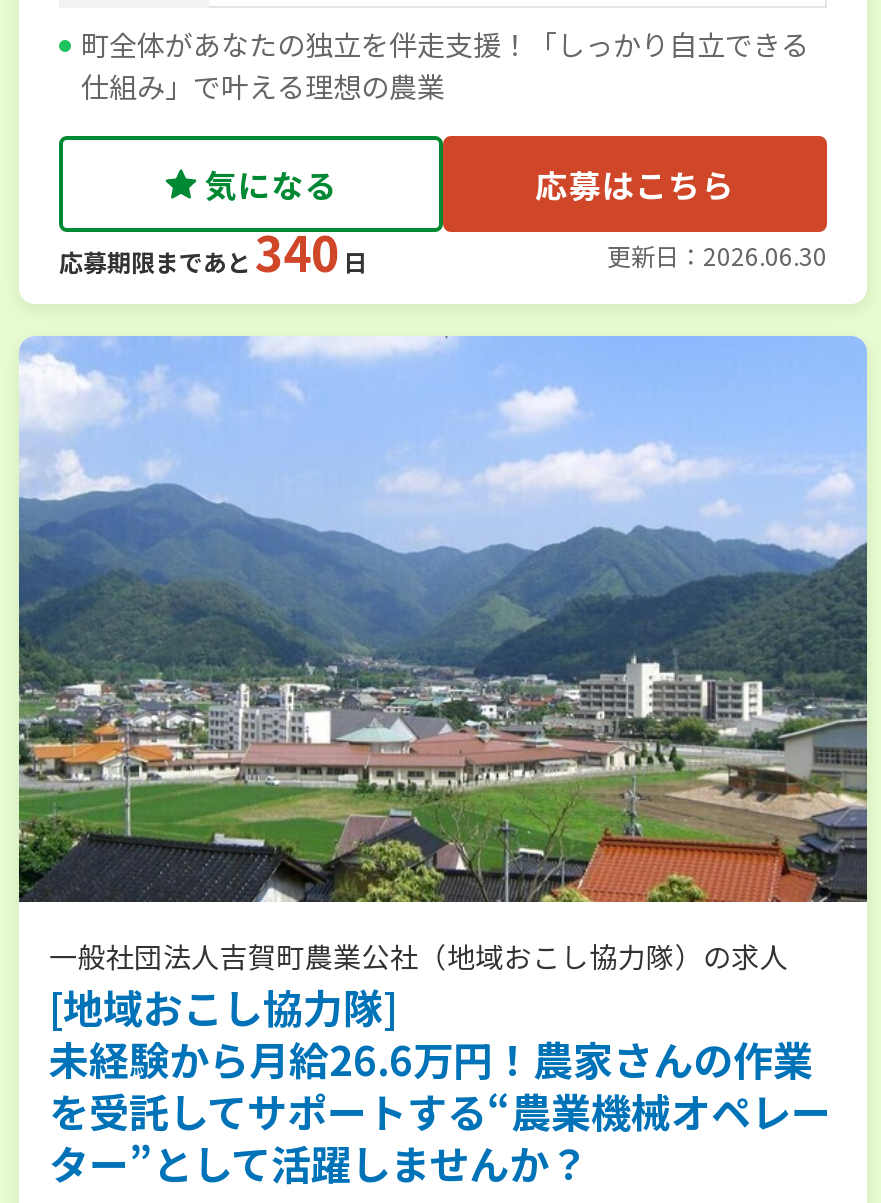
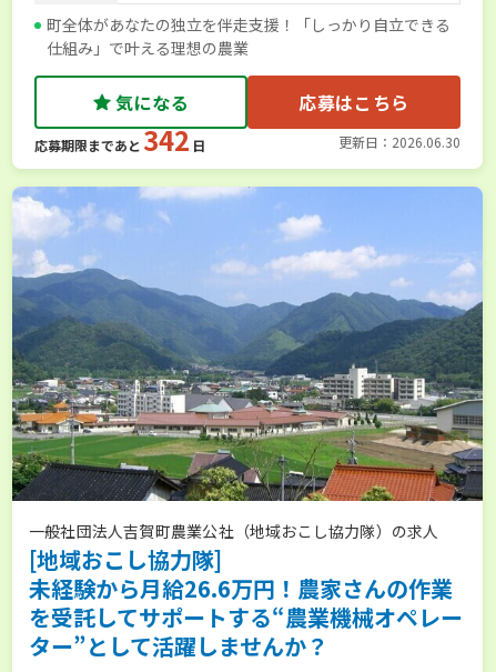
- 応募期限まであと 340 日
+ 応募期限まであと 342 日
